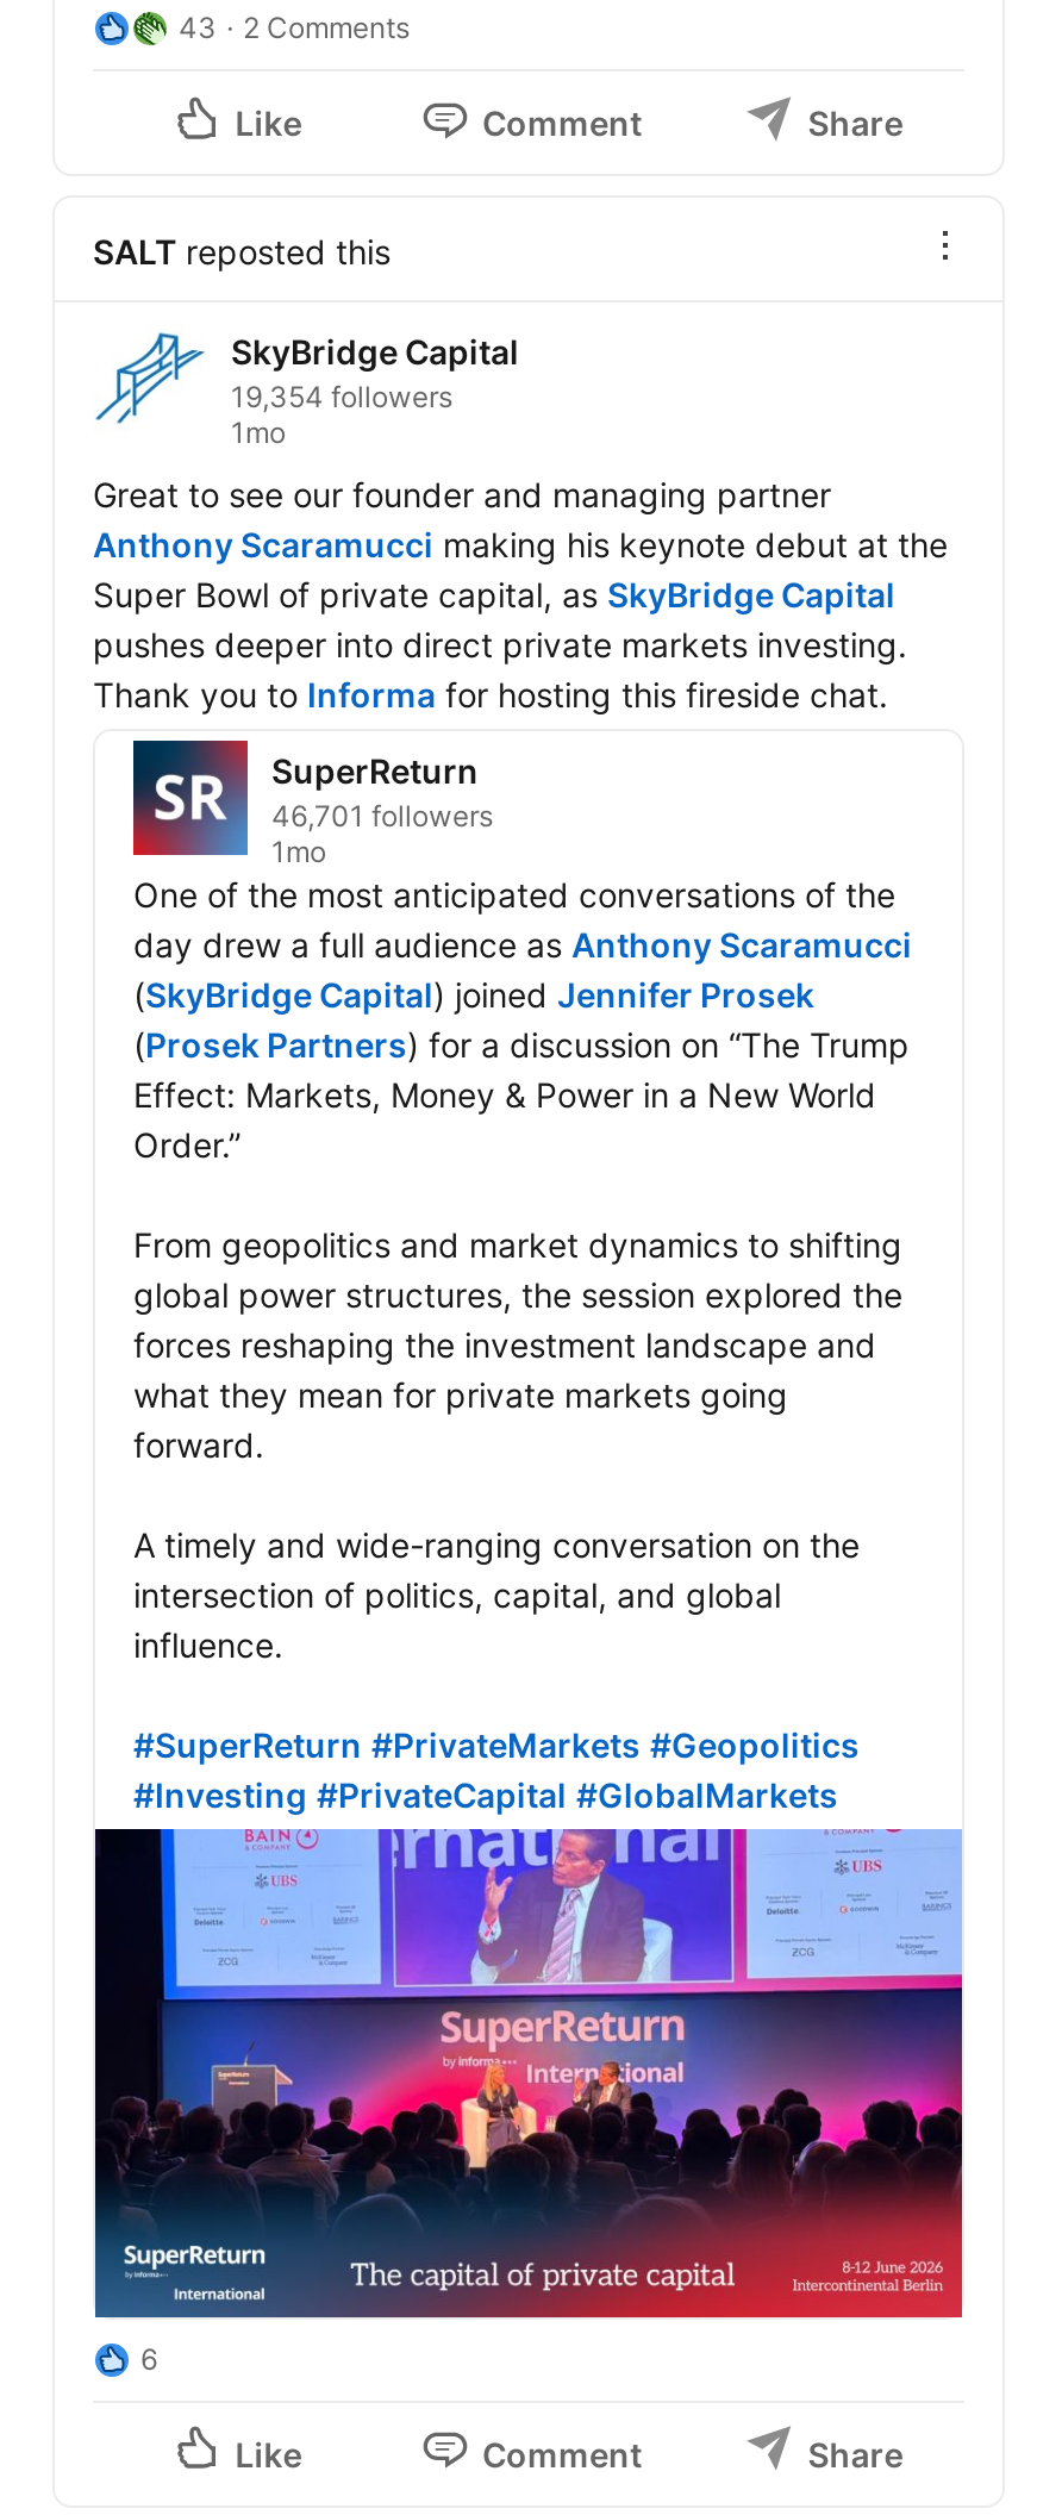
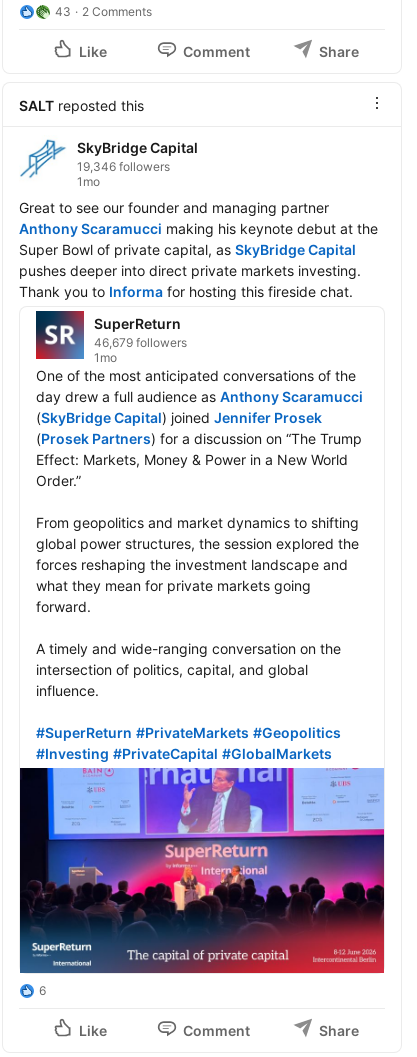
- 19,354 followers
+ 19,346 followers

- 46,701 followers
+ 46,679 followers
